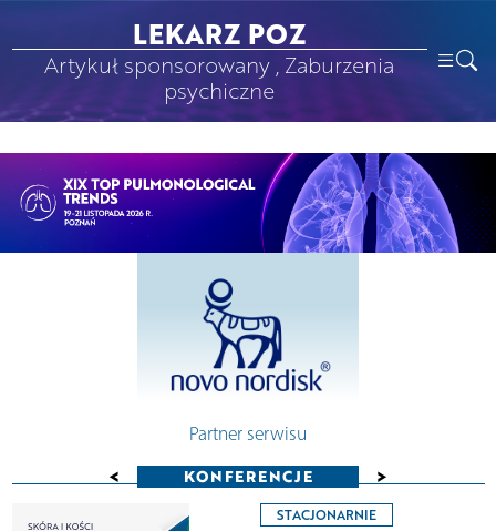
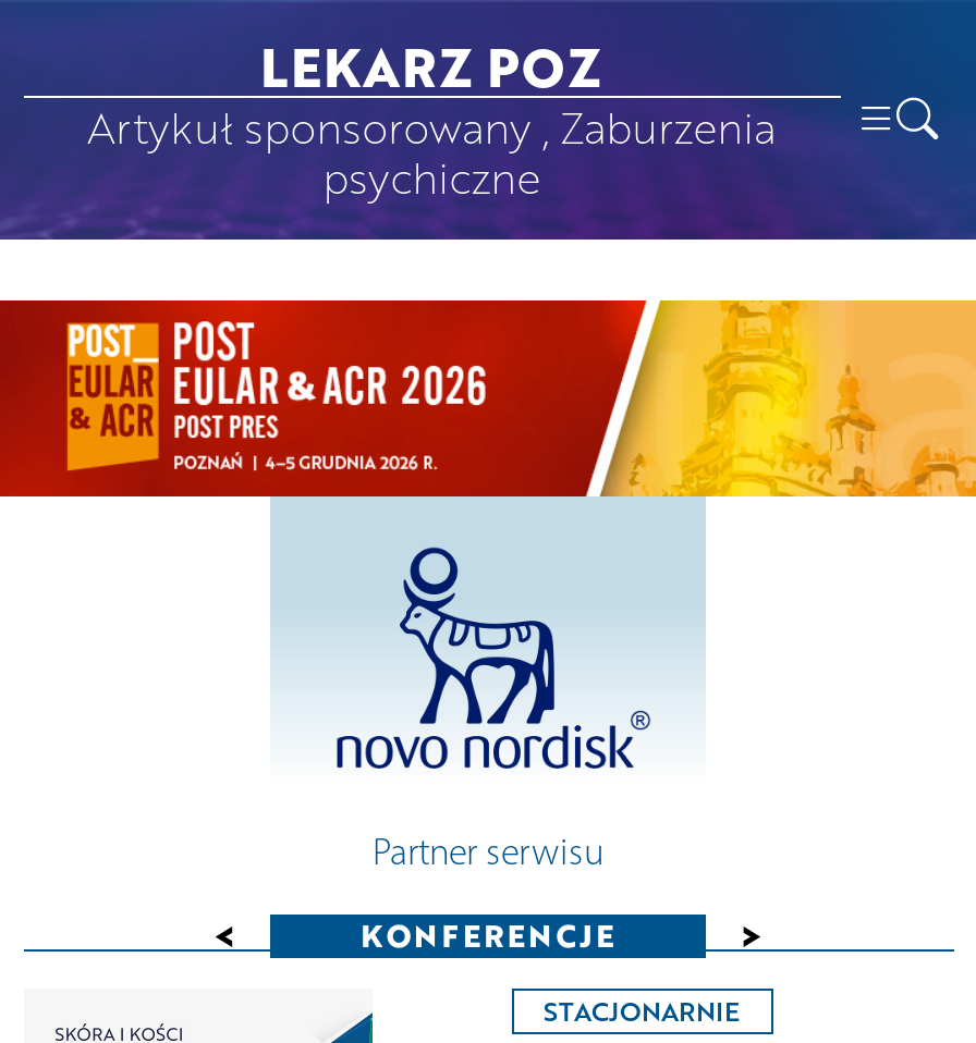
- [image]
+ [image]
